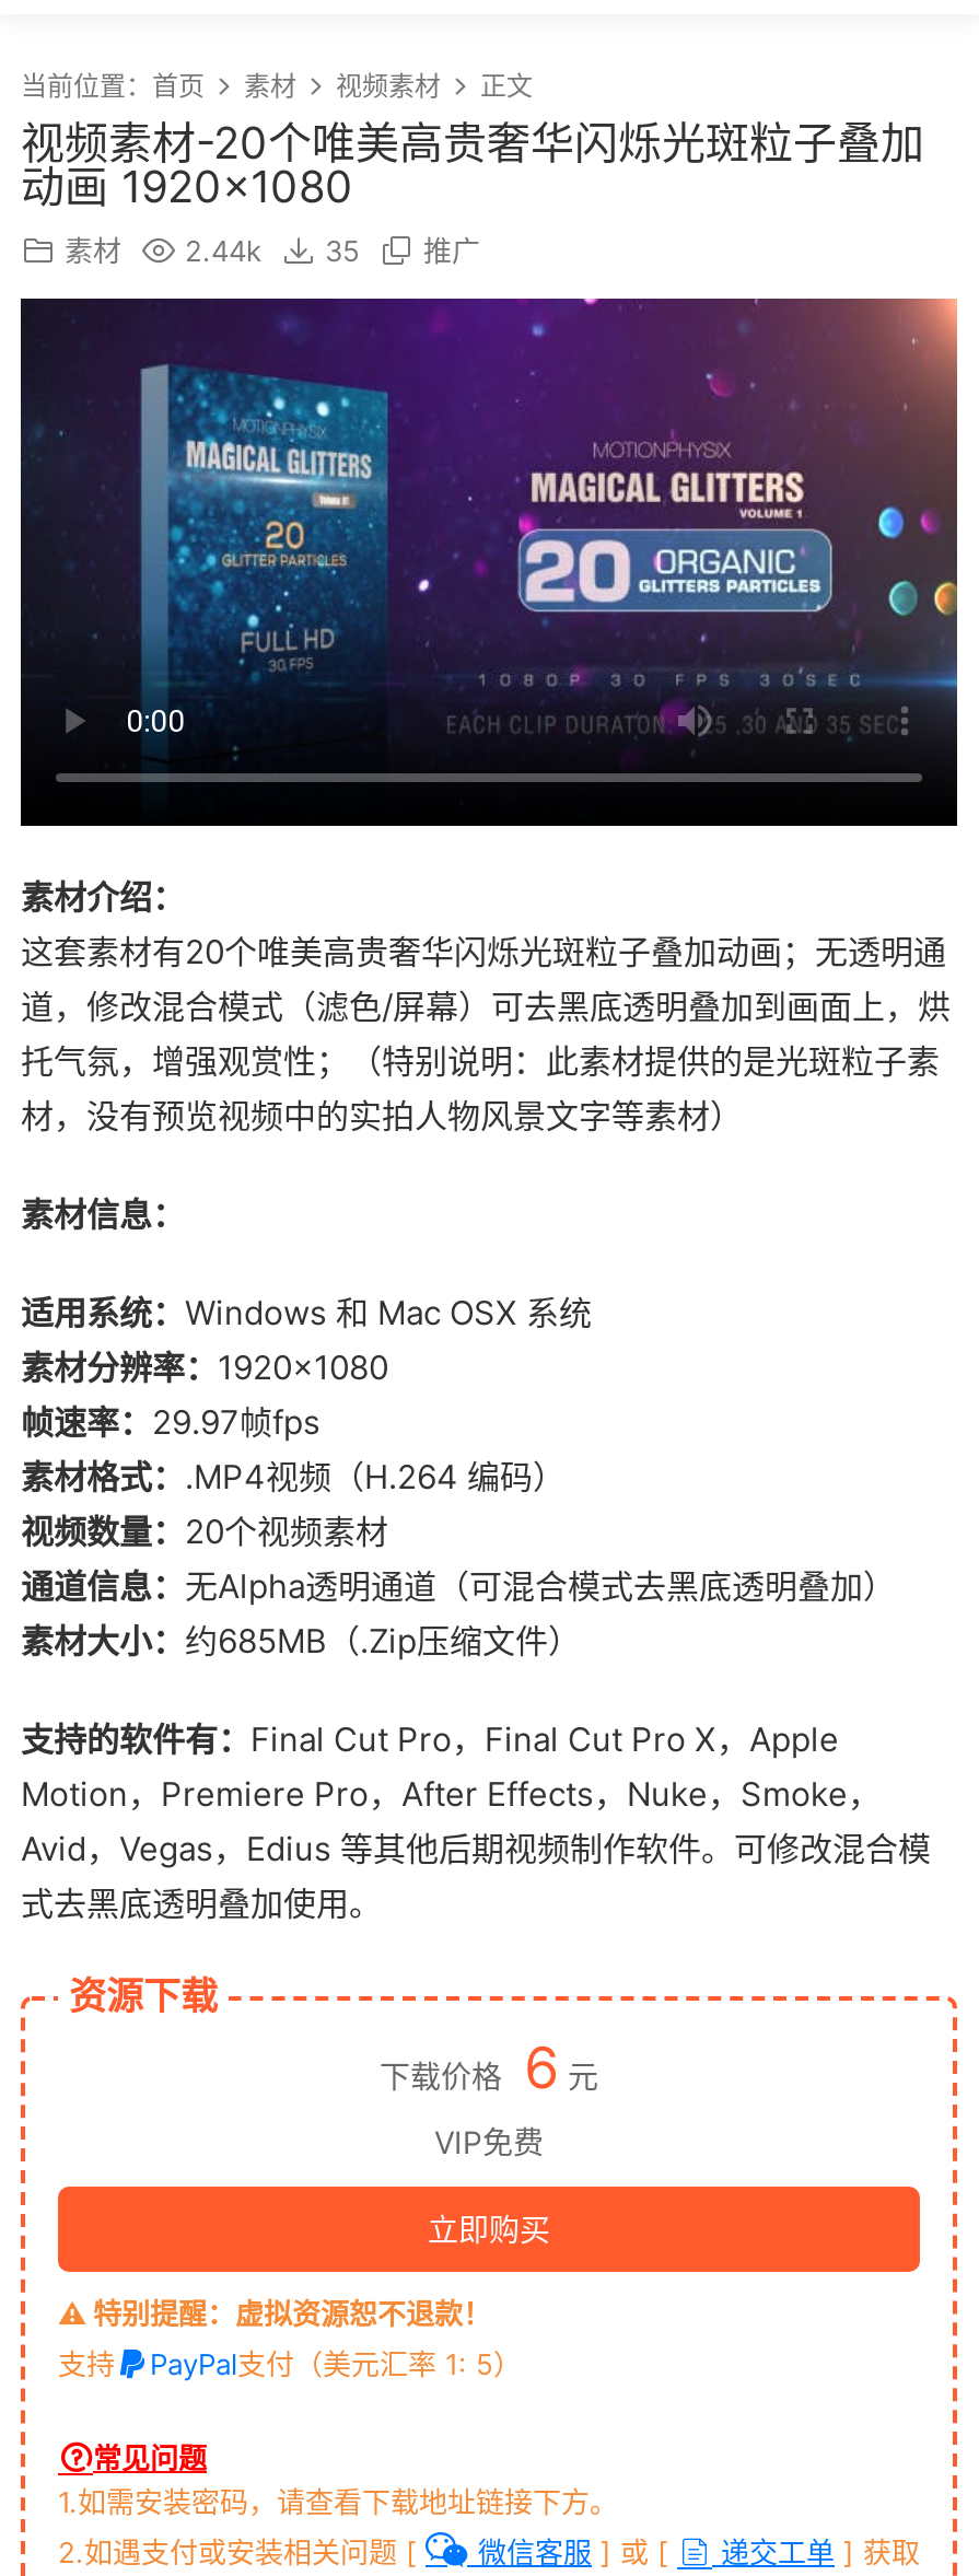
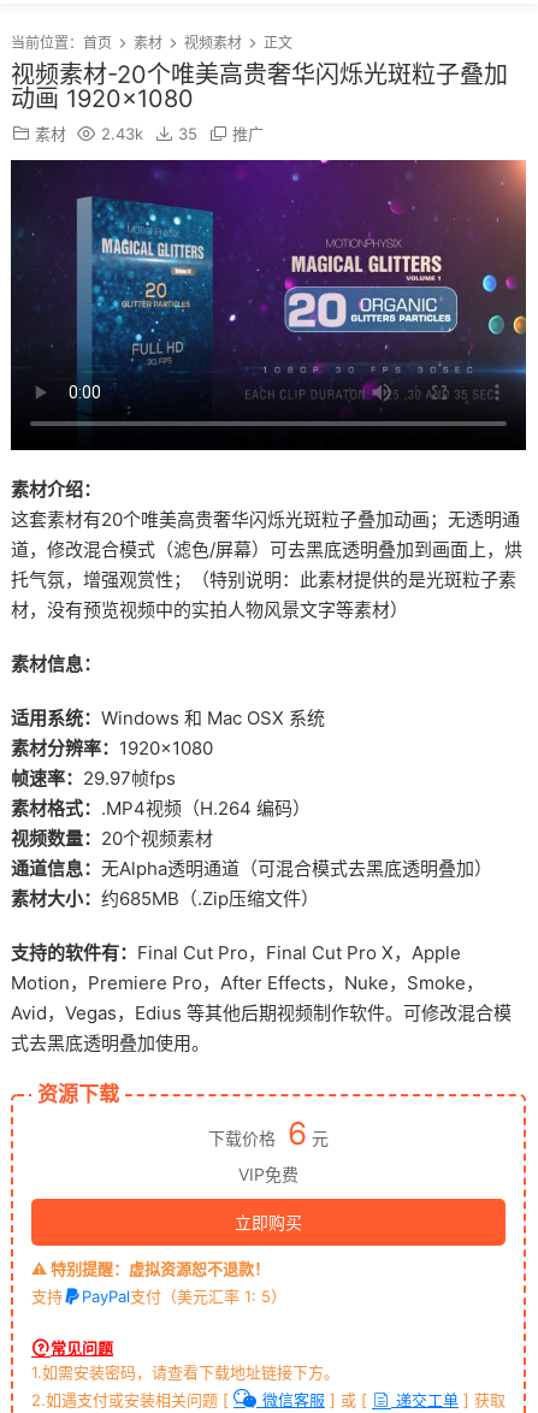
- 素材 2.44k 35 推广
+ 素材 2.43k 35 推广
